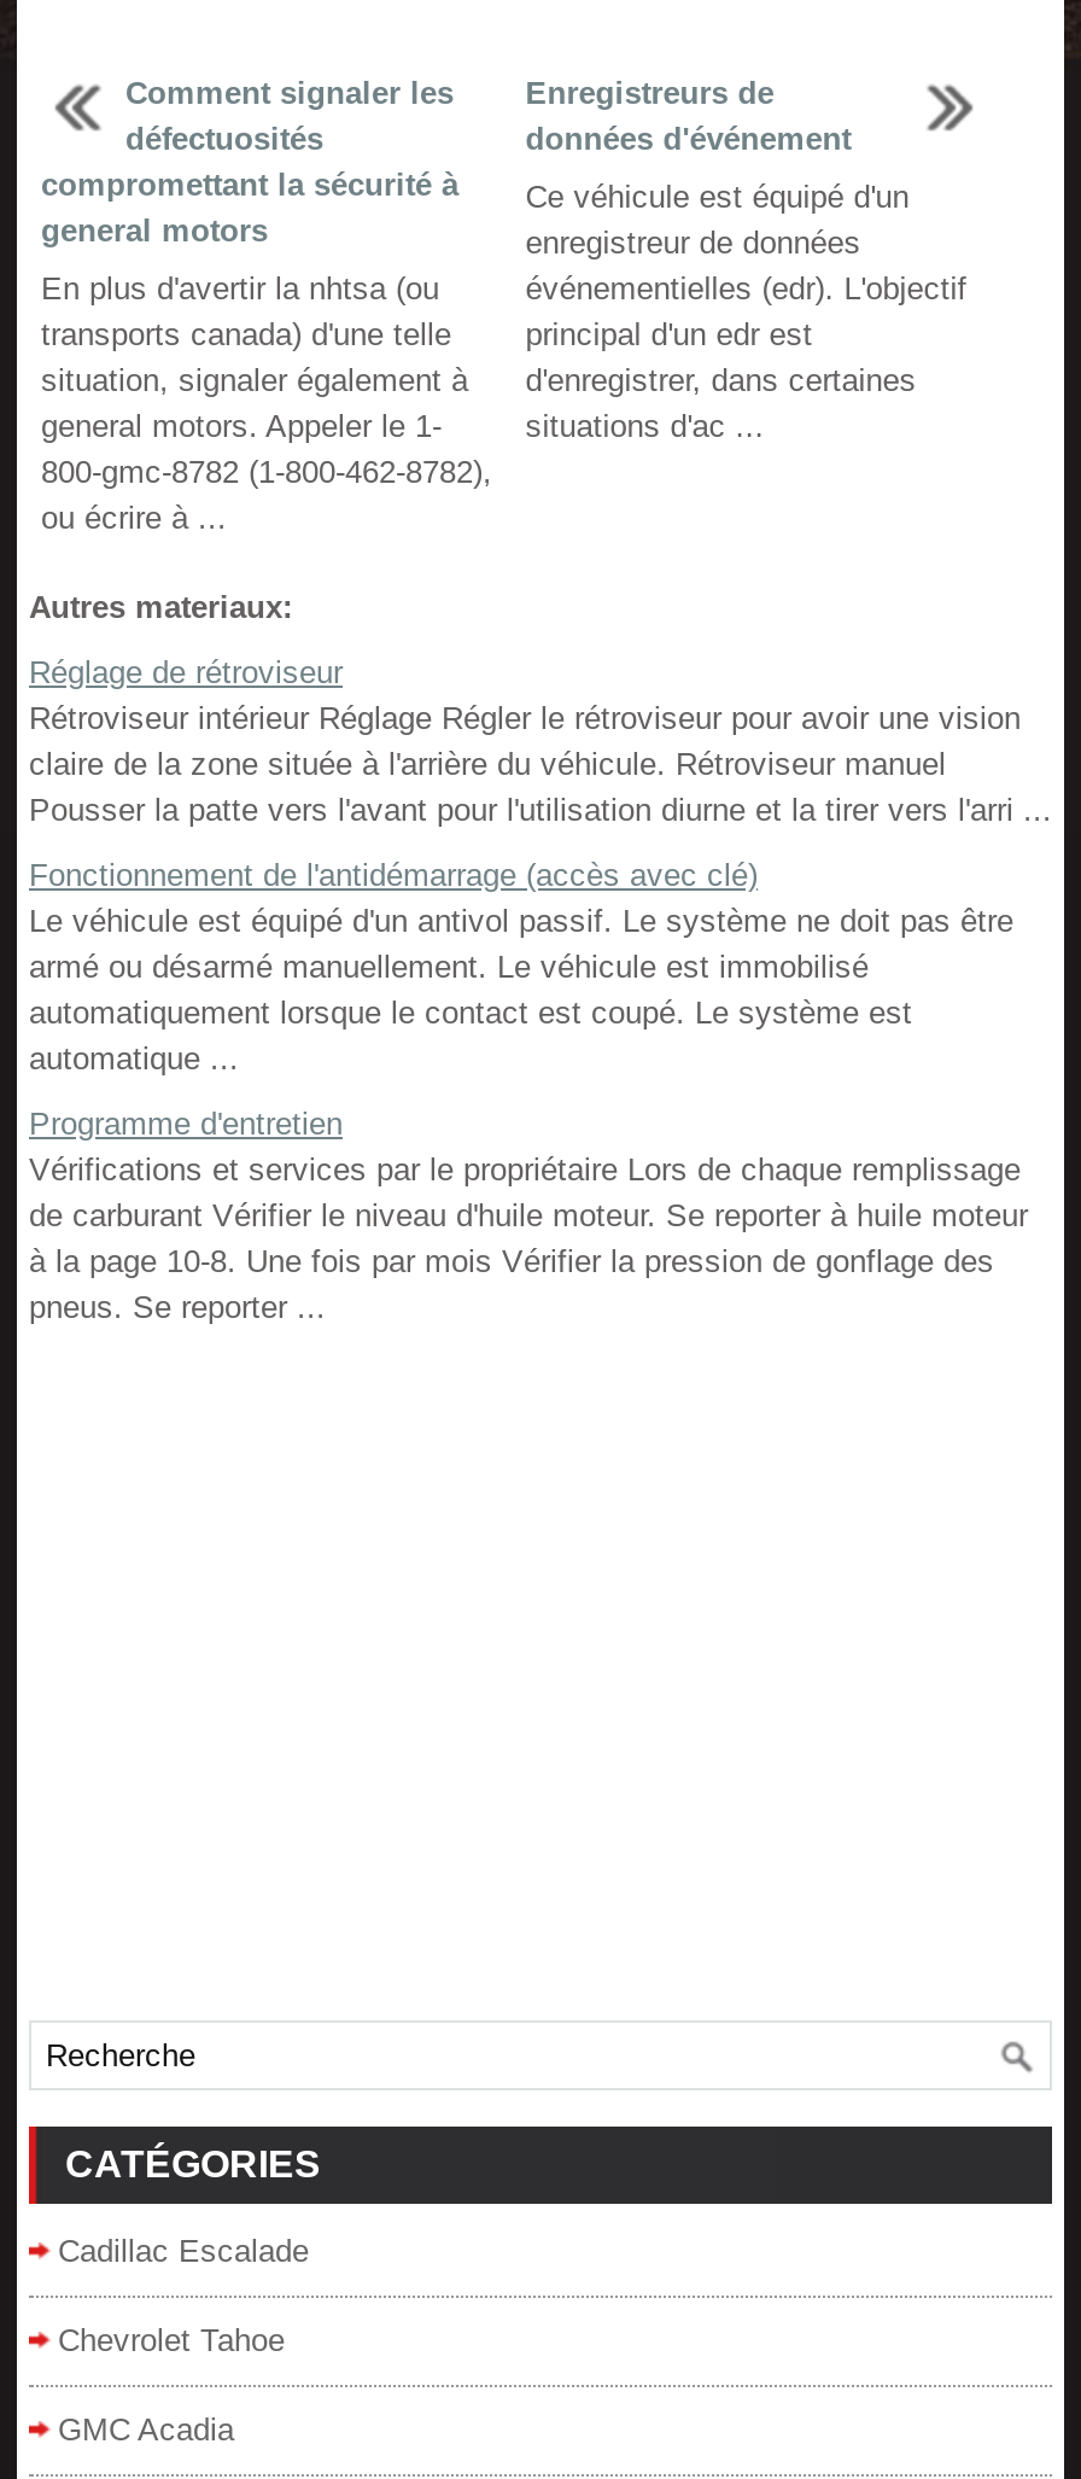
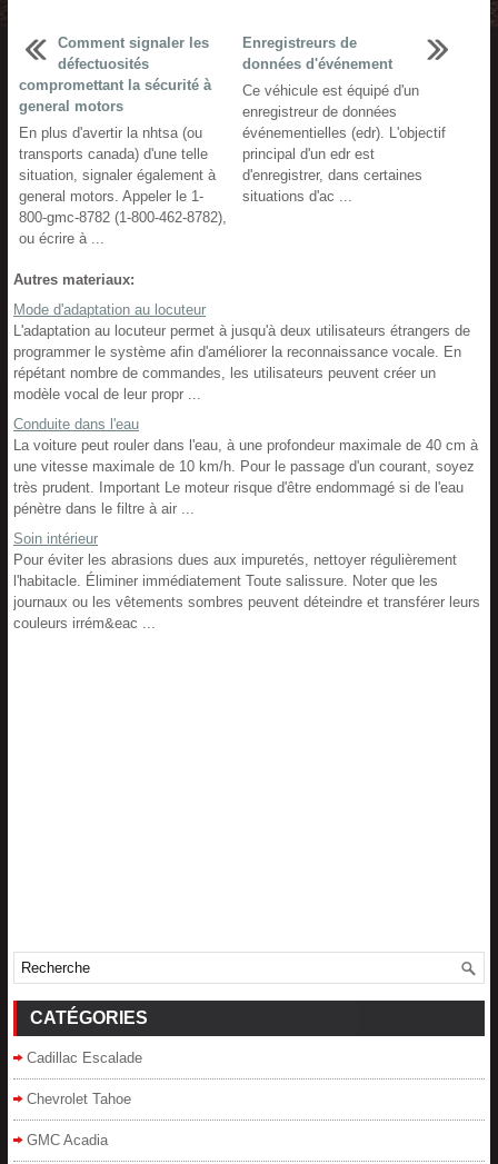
- Réglage de rétroviseur
- Rétroviseur intérieur Réglage Régler le rétroviseur pour avoir une vision
- claire de la zone située à l'arrière du véhicule. Rétroviseur manuel
- Pousser la patte vers l'avant pour l'utilisation diurne et la tirer vers l'arri ...
+ Mode d'adaptation au locuteur
+ L'adaptation au locuteur permet à jusqu'à deux utilisateurs étrangers de
+ programmer le système afin d'améliorer la reconnaissance vocale. En
+ répétant nombre de commandes, les utilisateurs peuvent créer un
+ modèle vocal de leur propr ...

- Fonctionnement de l'antidémarrage (accès avec clé)
- Le véhicule est équipé d'un antivol passif. Le système ne doit pas être
- armé ou désarmé manuellement. Le véhicule est immobilisé
- automatiquement lorsque le contact est coupé. Le système est
- automatique ...
+ Conduite dans l'eau
+ La voiture peut rouler dans l'eau, à une profondeur maximale de 40 cm à
+ une vitesse maximale de 10 km/h. Pour le passage d'un courant, soyez
+ très prudent. Important Le moteur risque d'être endommagé si de l'eau
+ pénètre dans le filtre à air ...

- Programme d'entretien
- Vérifications et services par le propriétaire Lors de chaque remplissage
- de carburant Vérifier le niveau d'huile moteur. Se reporter à huile moteur
- à la page 10-8. Une fois par mois Vérifier la pression de gonflage des
- pneus. Se reporter ...
+ Soin intérieur
+ Pour éviter les abrasions dues aux impuretés, nettoyer régulièrement
+ l'habitacle. Éliminer immédiatement Toute salissure. Noter que les
+ journaux ou les vêtements sombres peuvent déteindre et transférer leurs
+ couleurs irrém&eac ...
